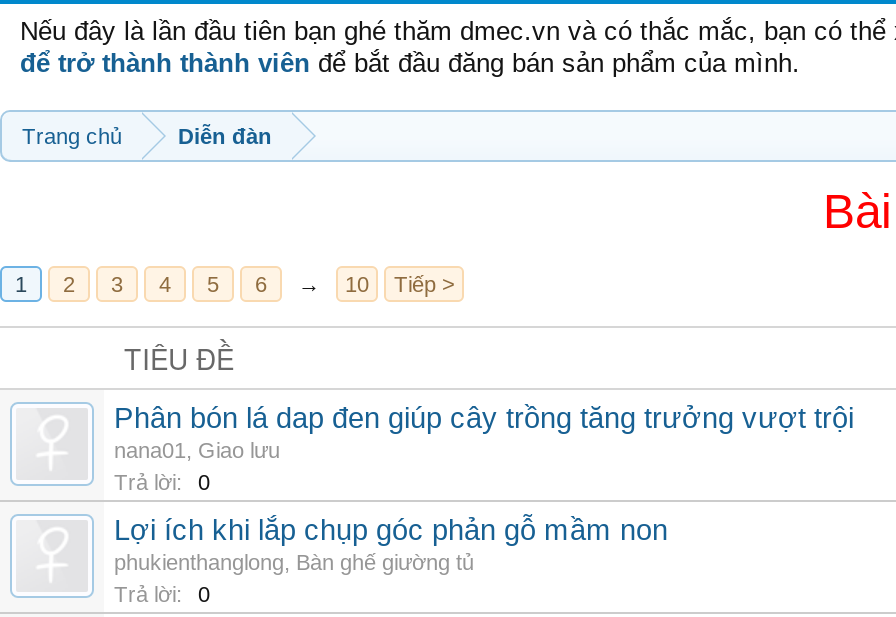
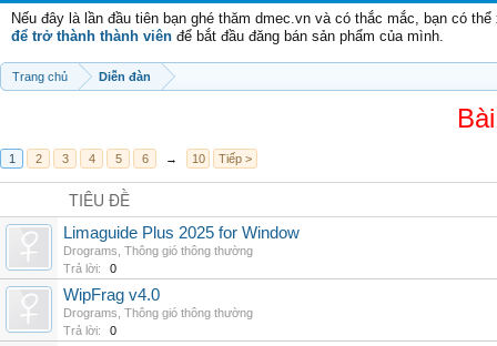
- Phân bón lá dap đen giúp cây trồng tăng trưởng vượt trội
- nana01, Giao lưu
+ Limaguide Plus 2025 for Window
+ Drograms, Thông gió thông thường

- Lợi ích khi lắp chụp góc phản gỗ mầm non
- phukienthanglong, Bàn ghế giường tủ
+ WipFrag v4.0
+ Drograms, Thông gió thông thường
